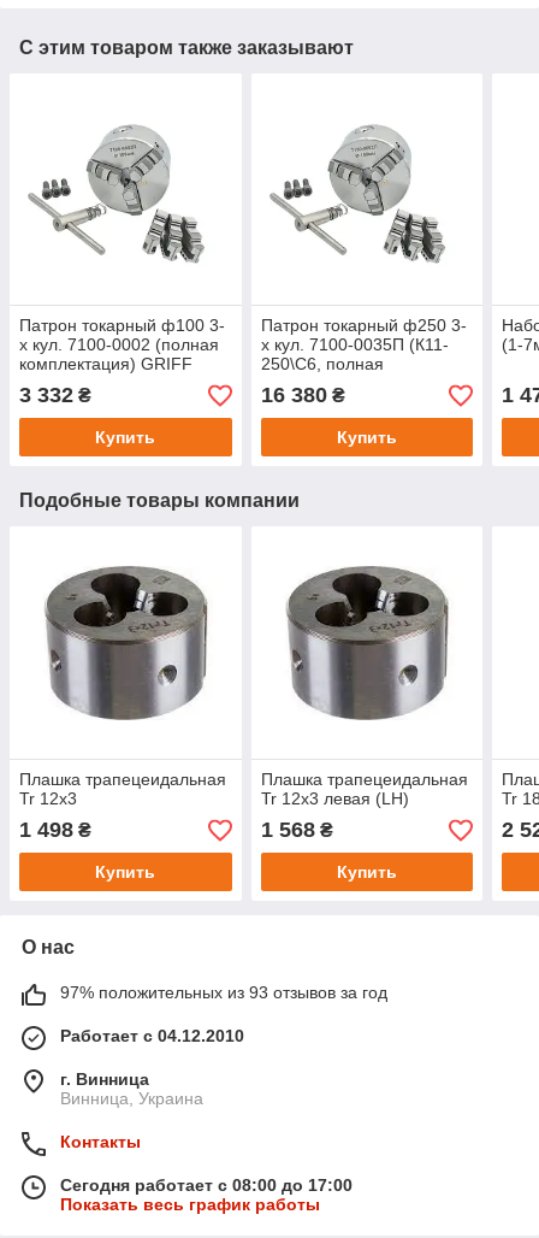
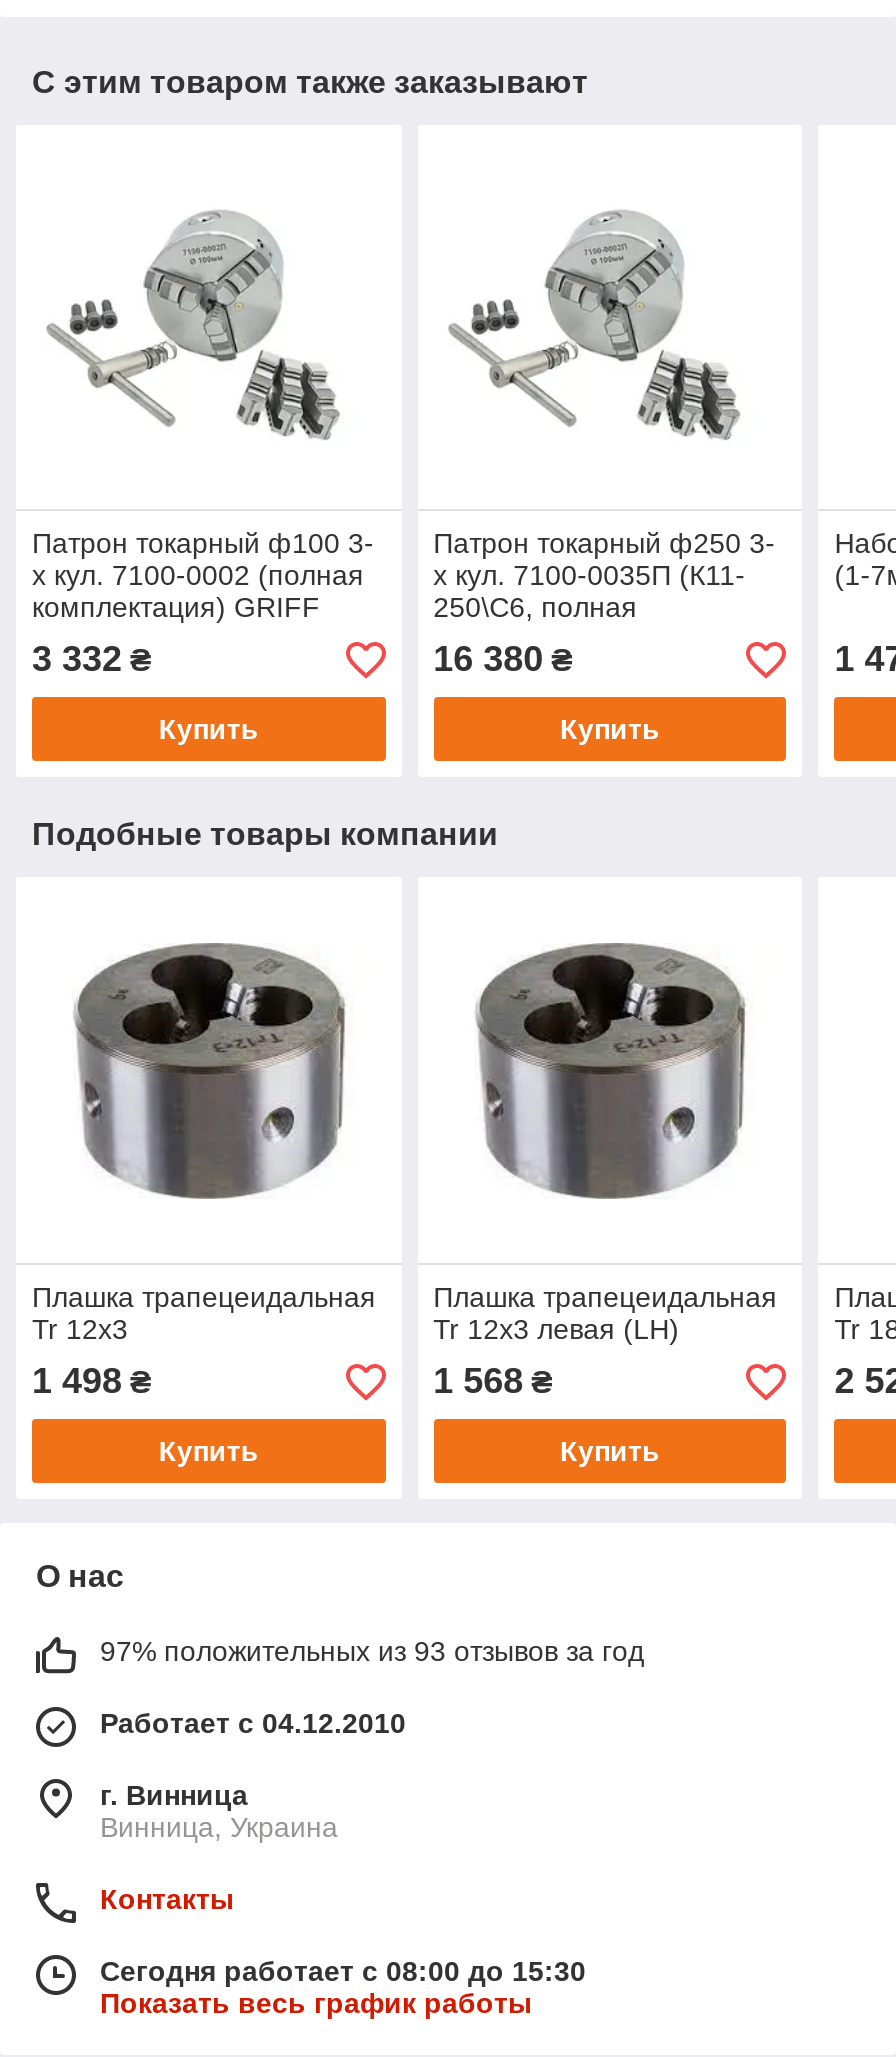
- Сегодня работает с 08:00 до 17:00
+ Сегодня работает с 08:00 до 15:30
